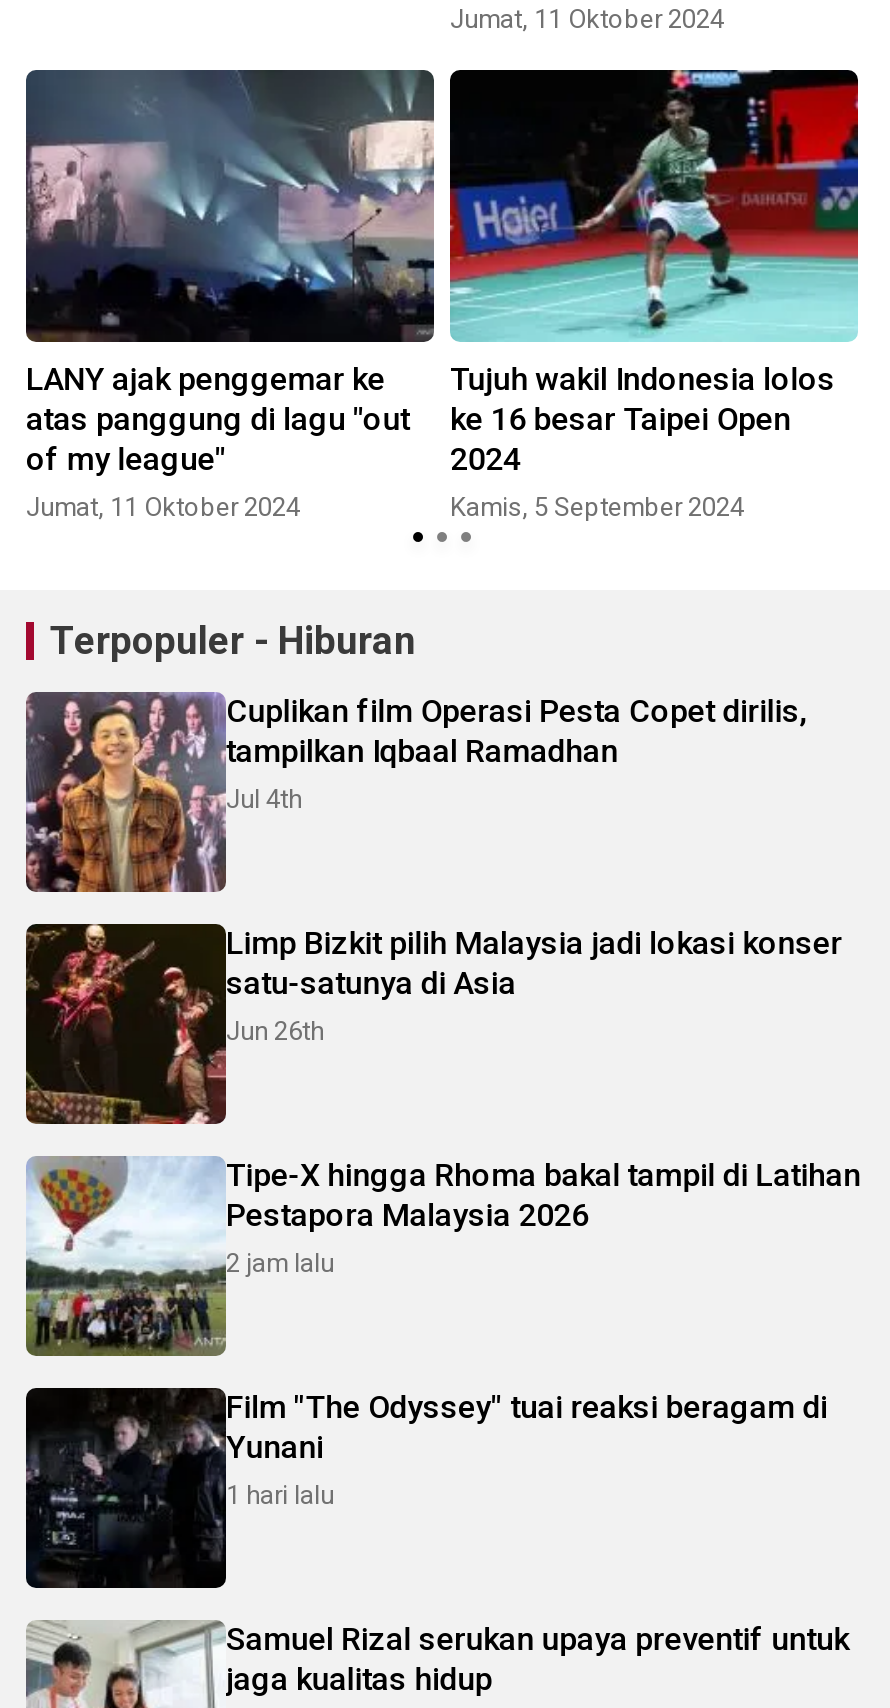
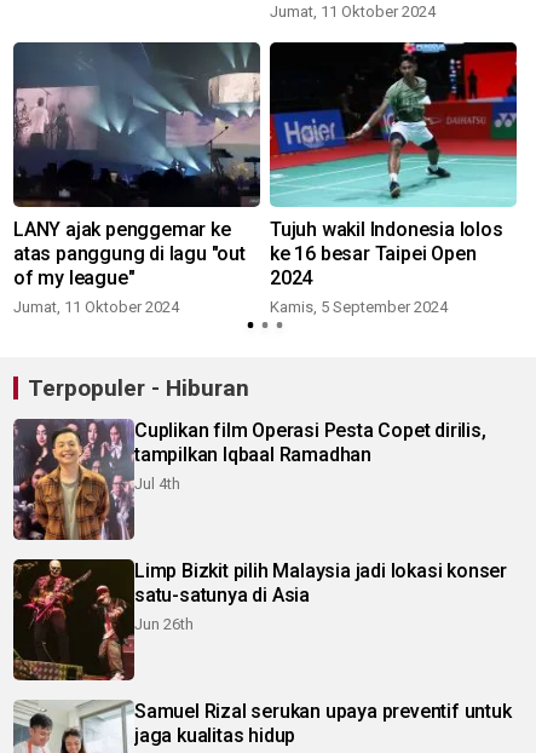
- [image]
- Tipe-X hingga Rhoma bakal tampil di Latihan
- Pestapora Malaysia 2026
- 2 jam lalu

- [image]
- Film "The Odyssey" tuai reaksi beragam di
- Yunani
- 1 hari lalu
